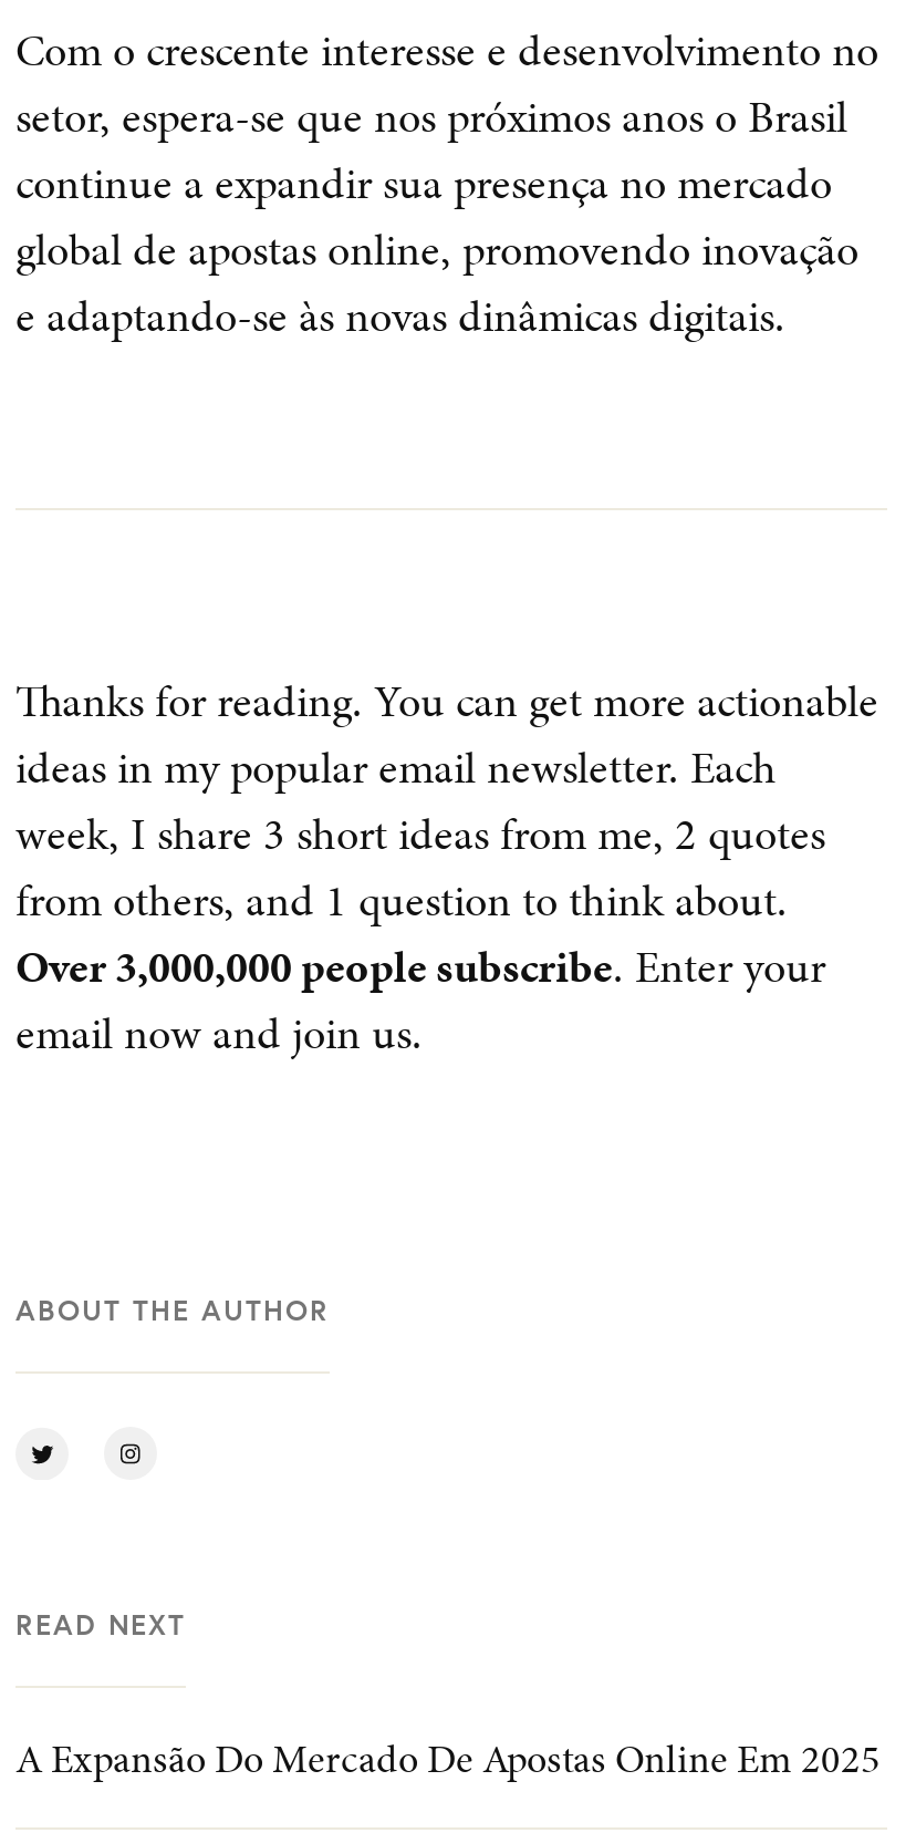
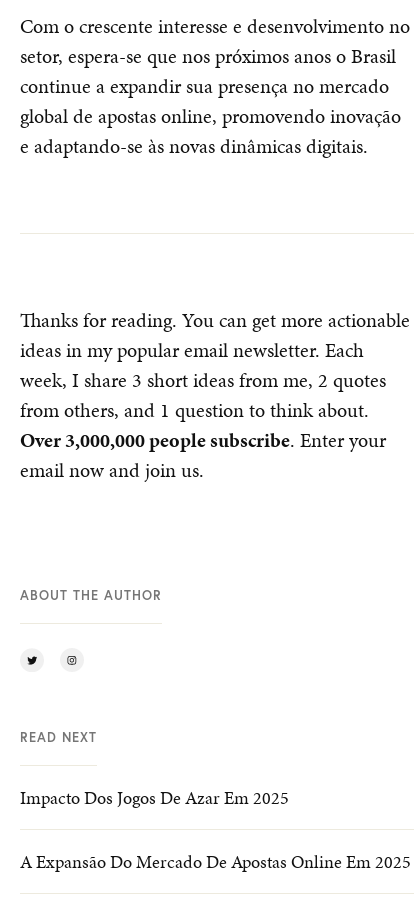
+ Impacto Dos Jogos De Azar Em 2025
